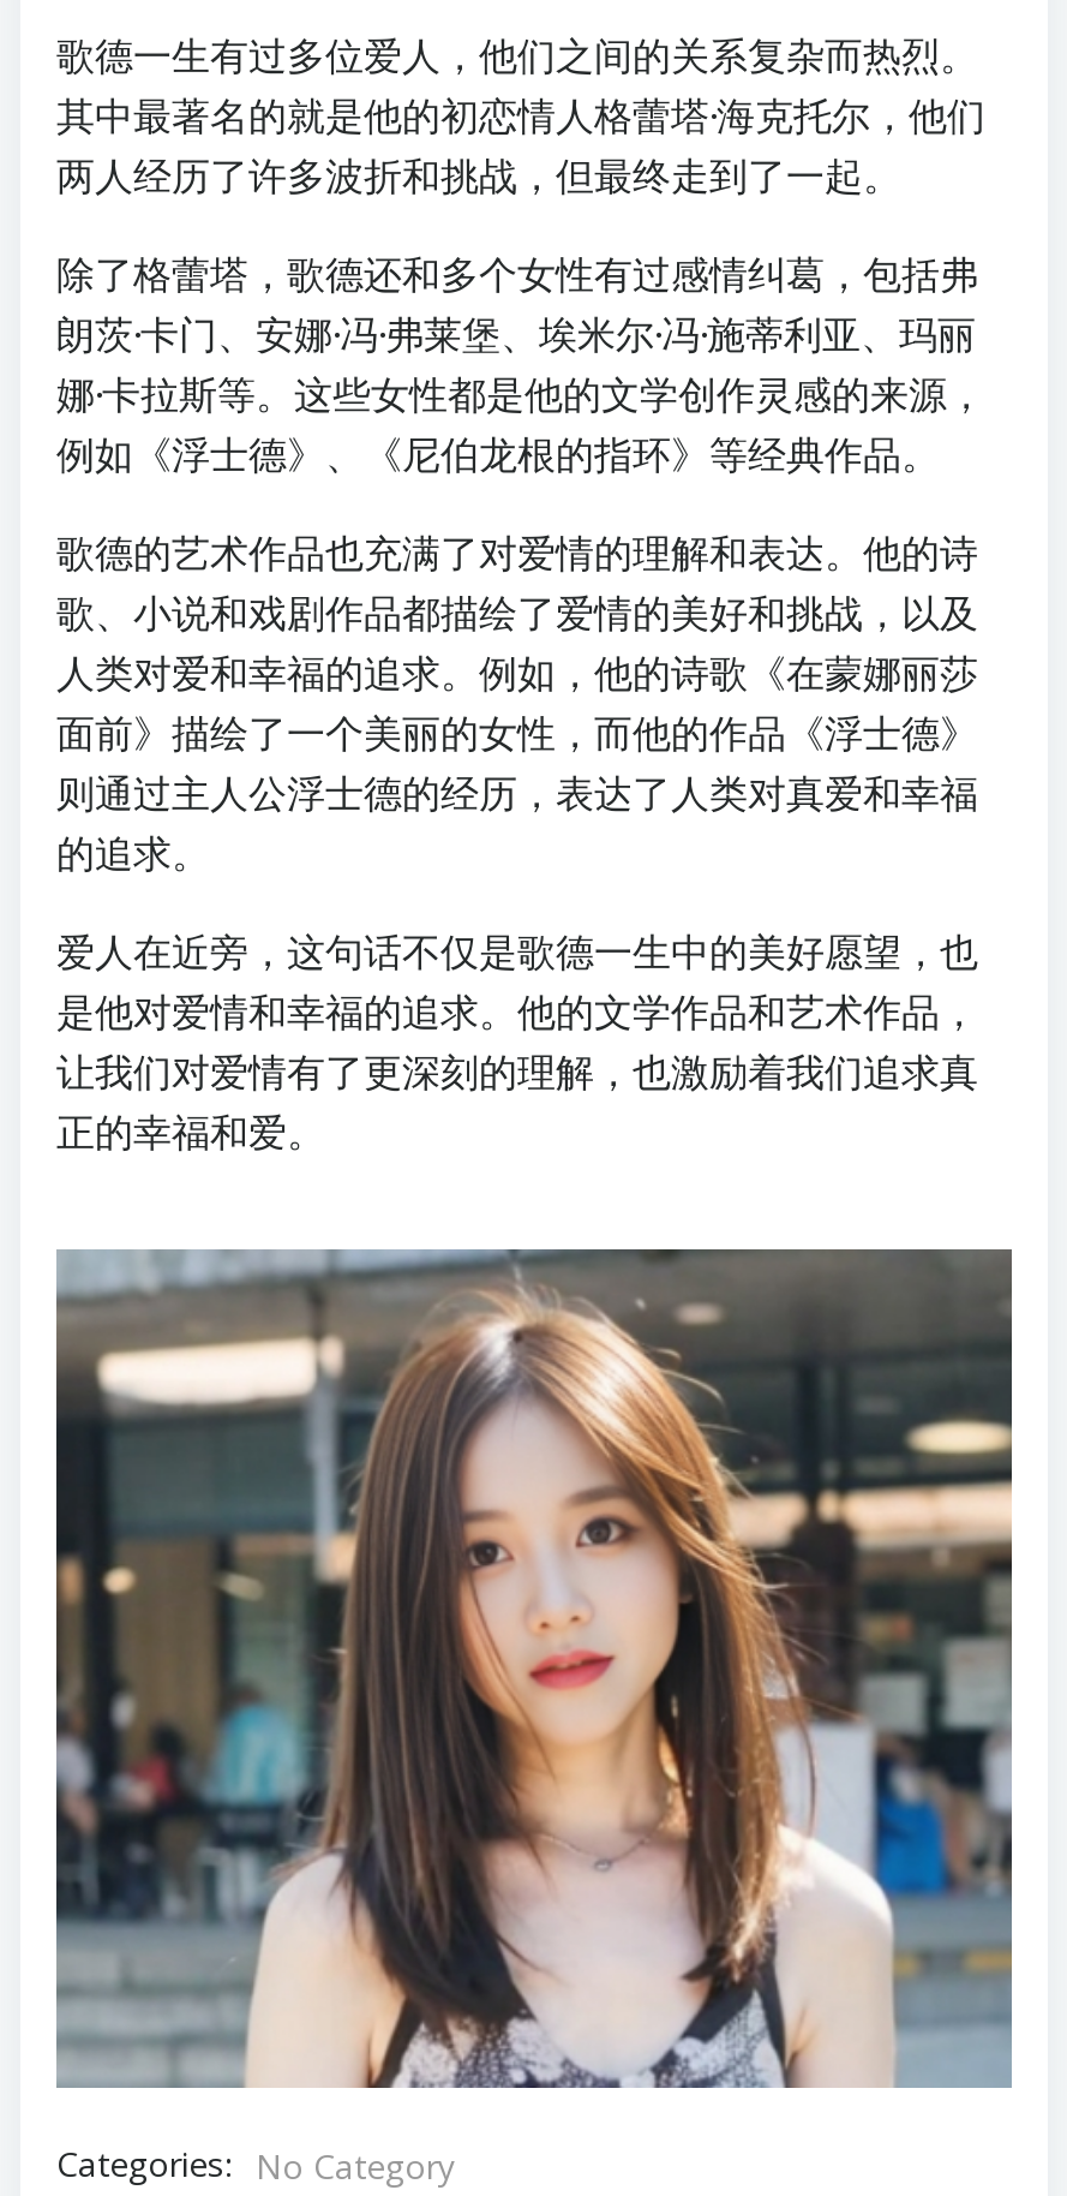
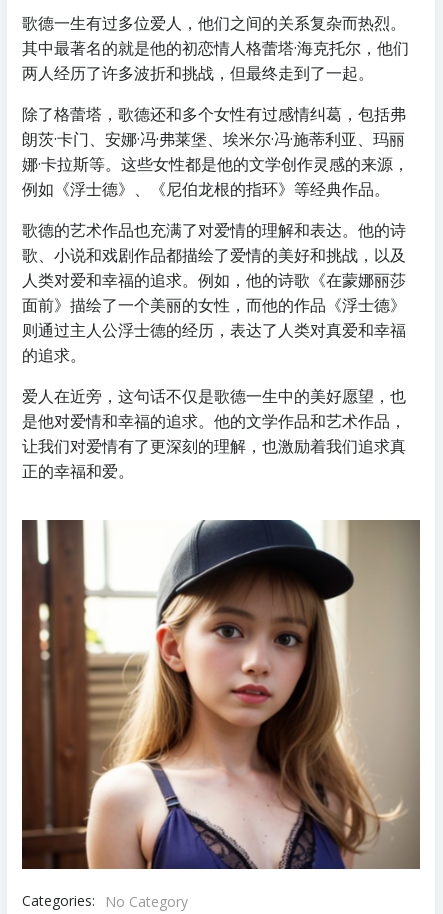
- [image]
+ [image]
